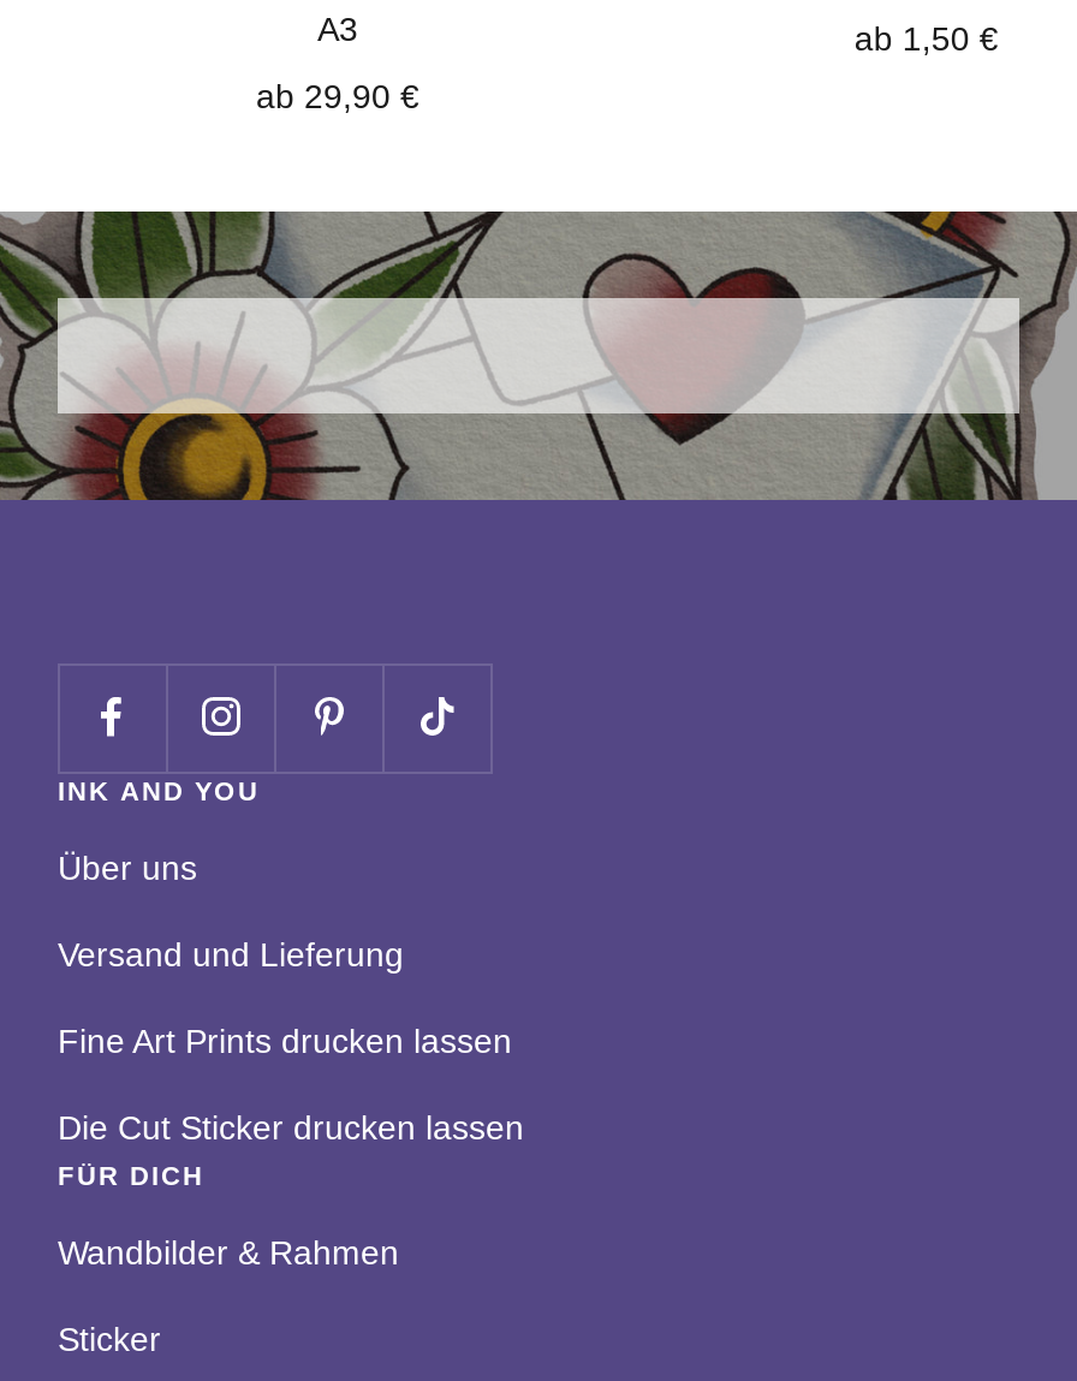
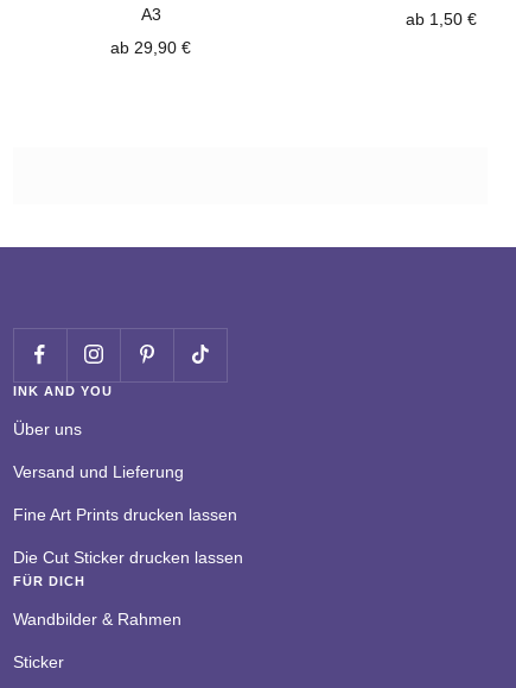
- [image]
